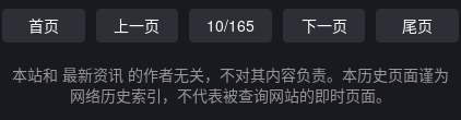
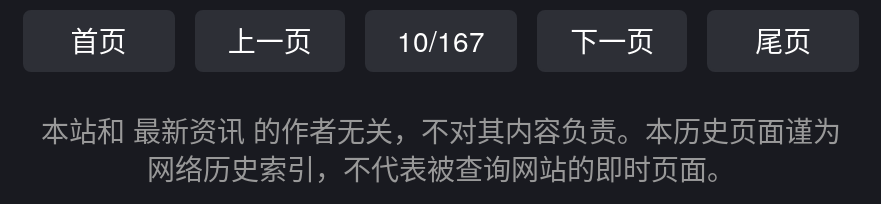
- 10/165
+ 10/167
